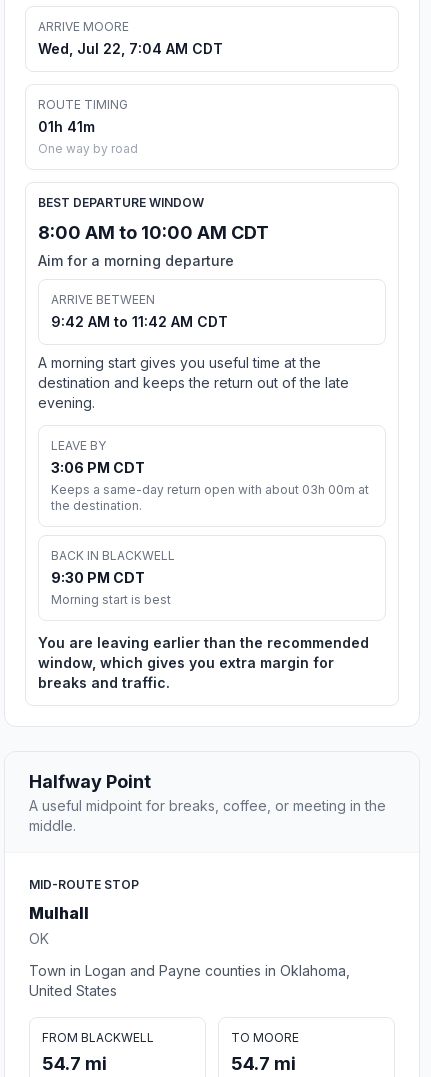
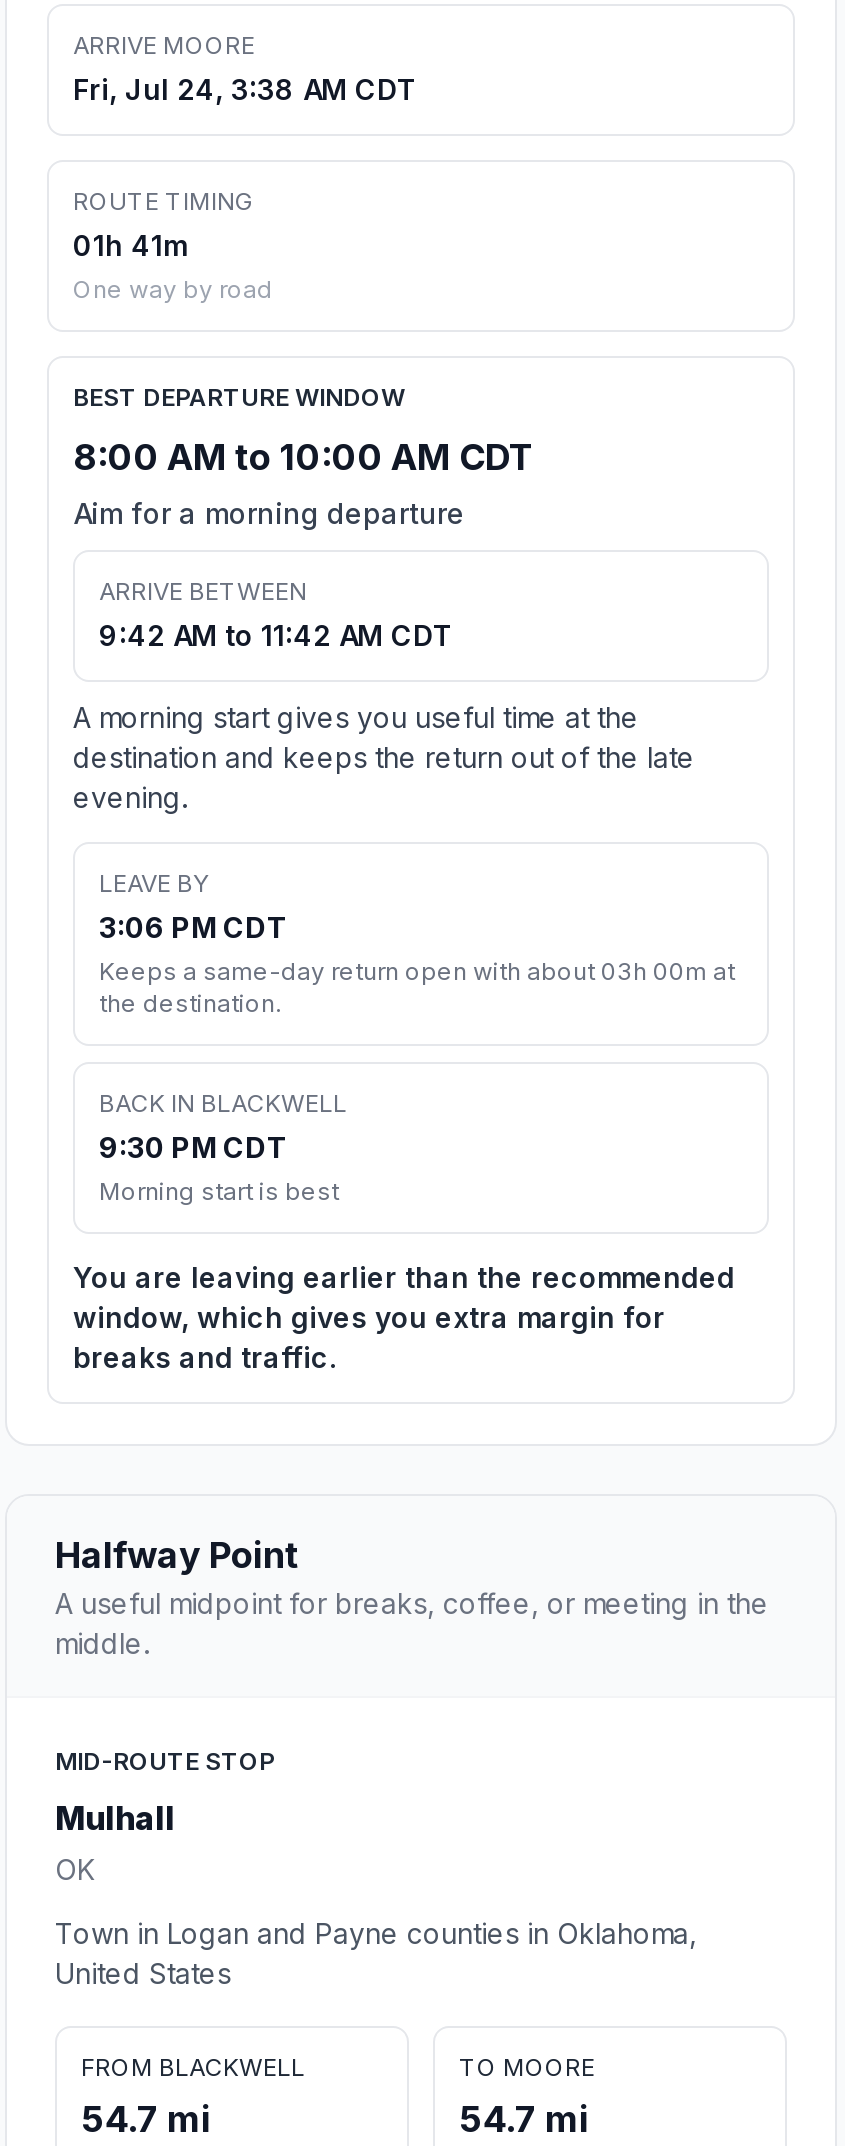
- Wed, Jul 22, 7:04 AM CDT
+ Fri, Jul 24, 3:38 AM CDT
